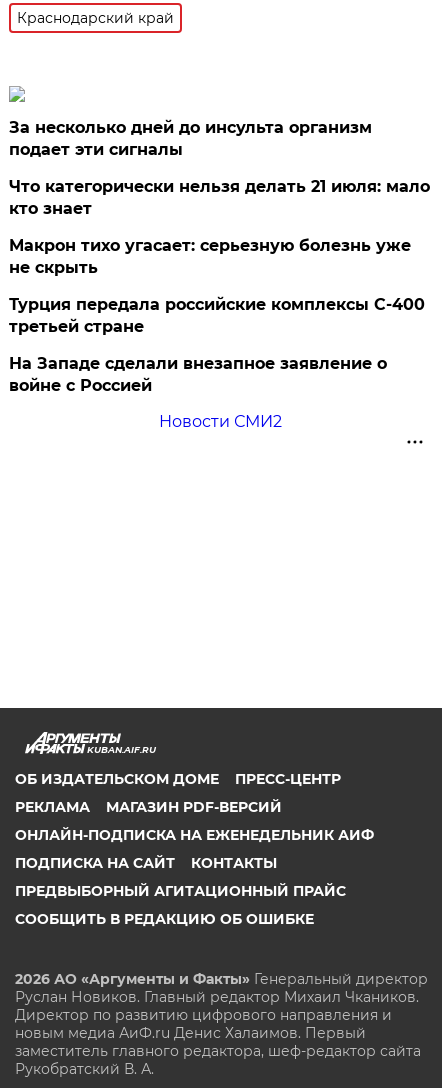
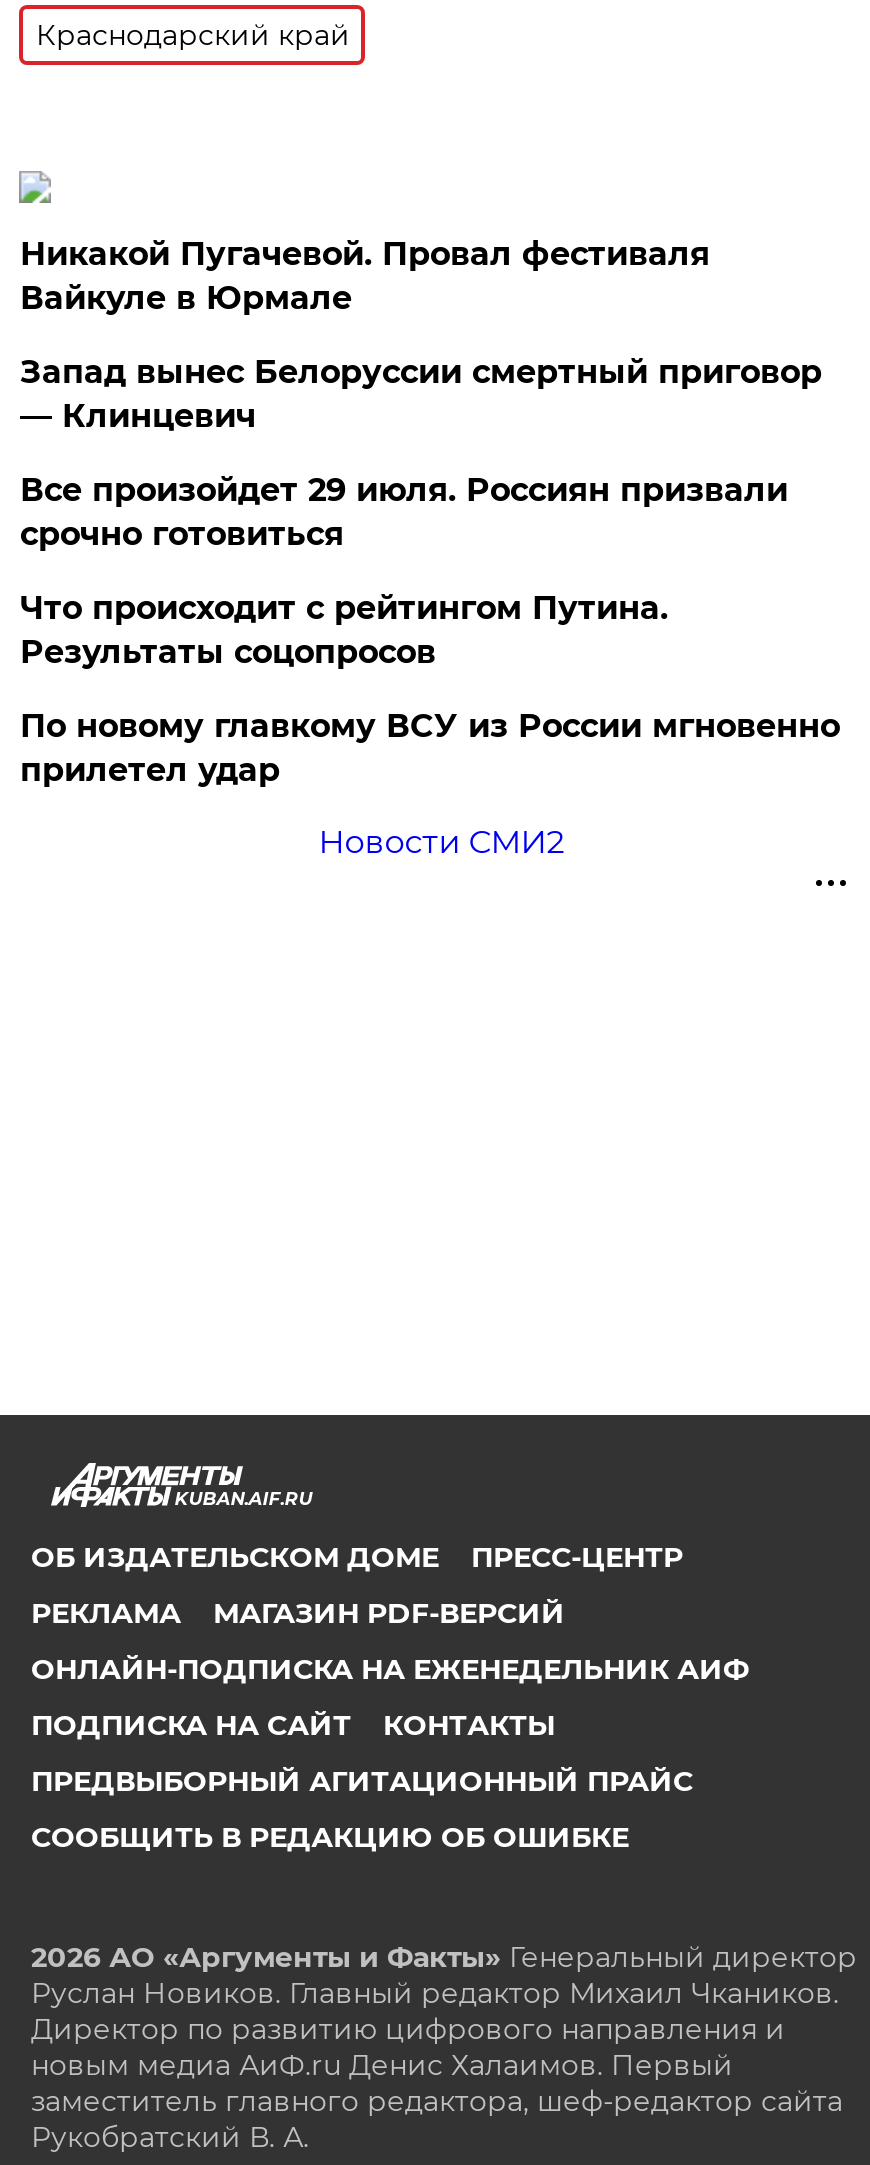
- За несколько дней до инсульта организм
- подает эти сигналы
+ Никакой Пугачевой. Провал фестиваля
+ Вайкуле в Юрмале

- Что категорически нельзя делать 21 июля: мало
- кто знает
+ Запад вынес Белоруссии смертный приговор
+ — Клинцевич

- Макрон тихо угасает: серьезную болезнь уже
- не скрыть
+ Все произойдет 29 июля. Россиян призвали
+ срочно готовиться

- Турция передала российские комплексы С-400
- третьей стране
+ Что происходит с рейтингом Путина.
+ Результаты соцопросов

- На Западе сделали внезапное заявление о
- войне с Россией
+ По новому главкому ВСУ из России мгновенно
+ прилетел удар
